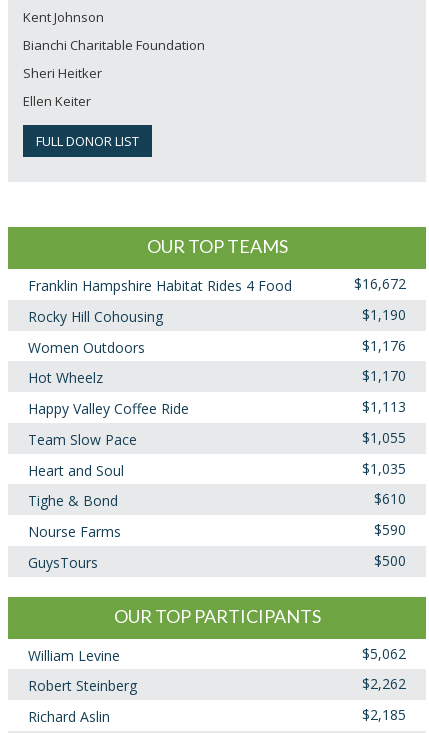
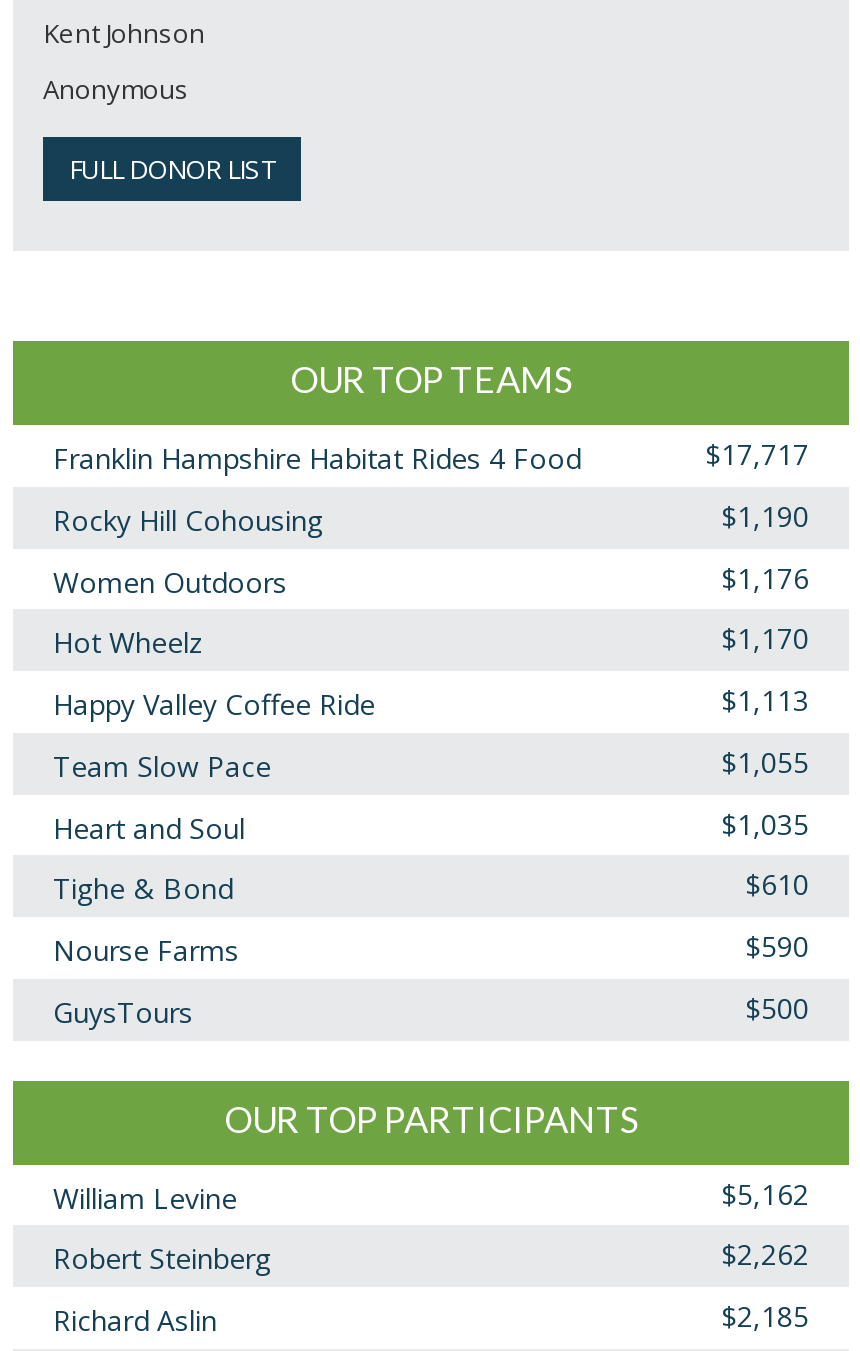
- Bianchi Charitable Foundation
- Sheri Heitker
- Ellen Keiter
+ Anonymous

- $16,672
+ $17,717

- $5,062
+ $5,162
